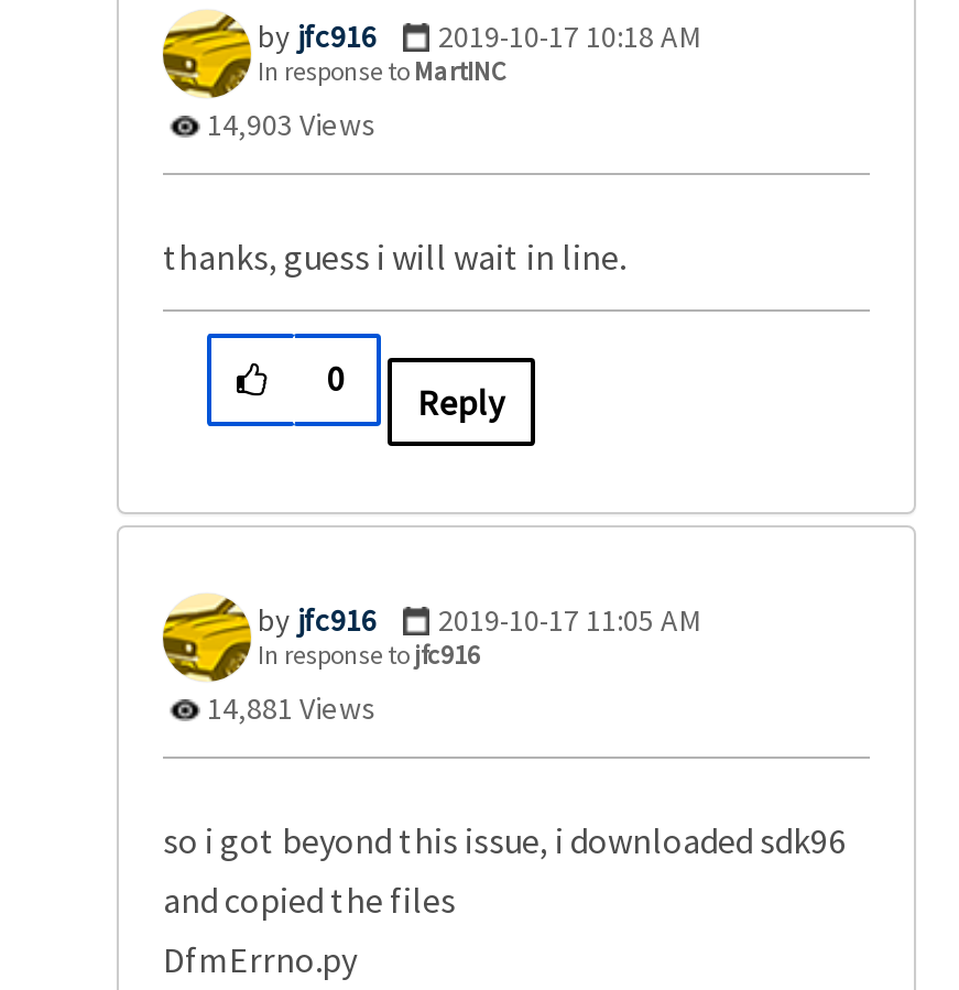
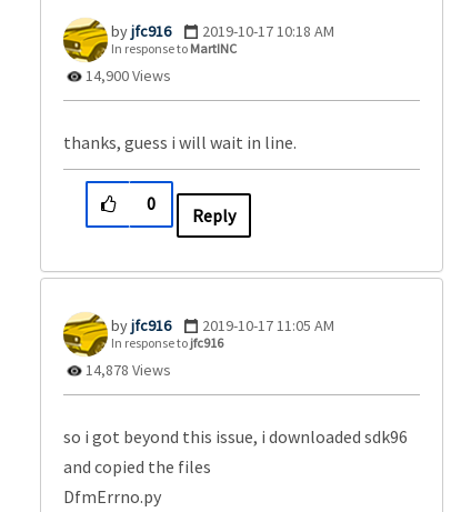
- 14,903 Views
+ 14,900 Views

- 14,881 Views
+ 14,878 Views
